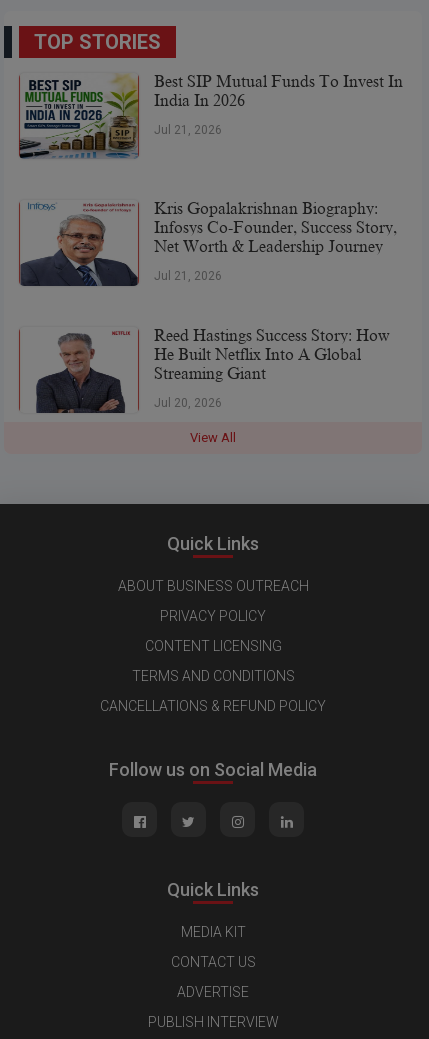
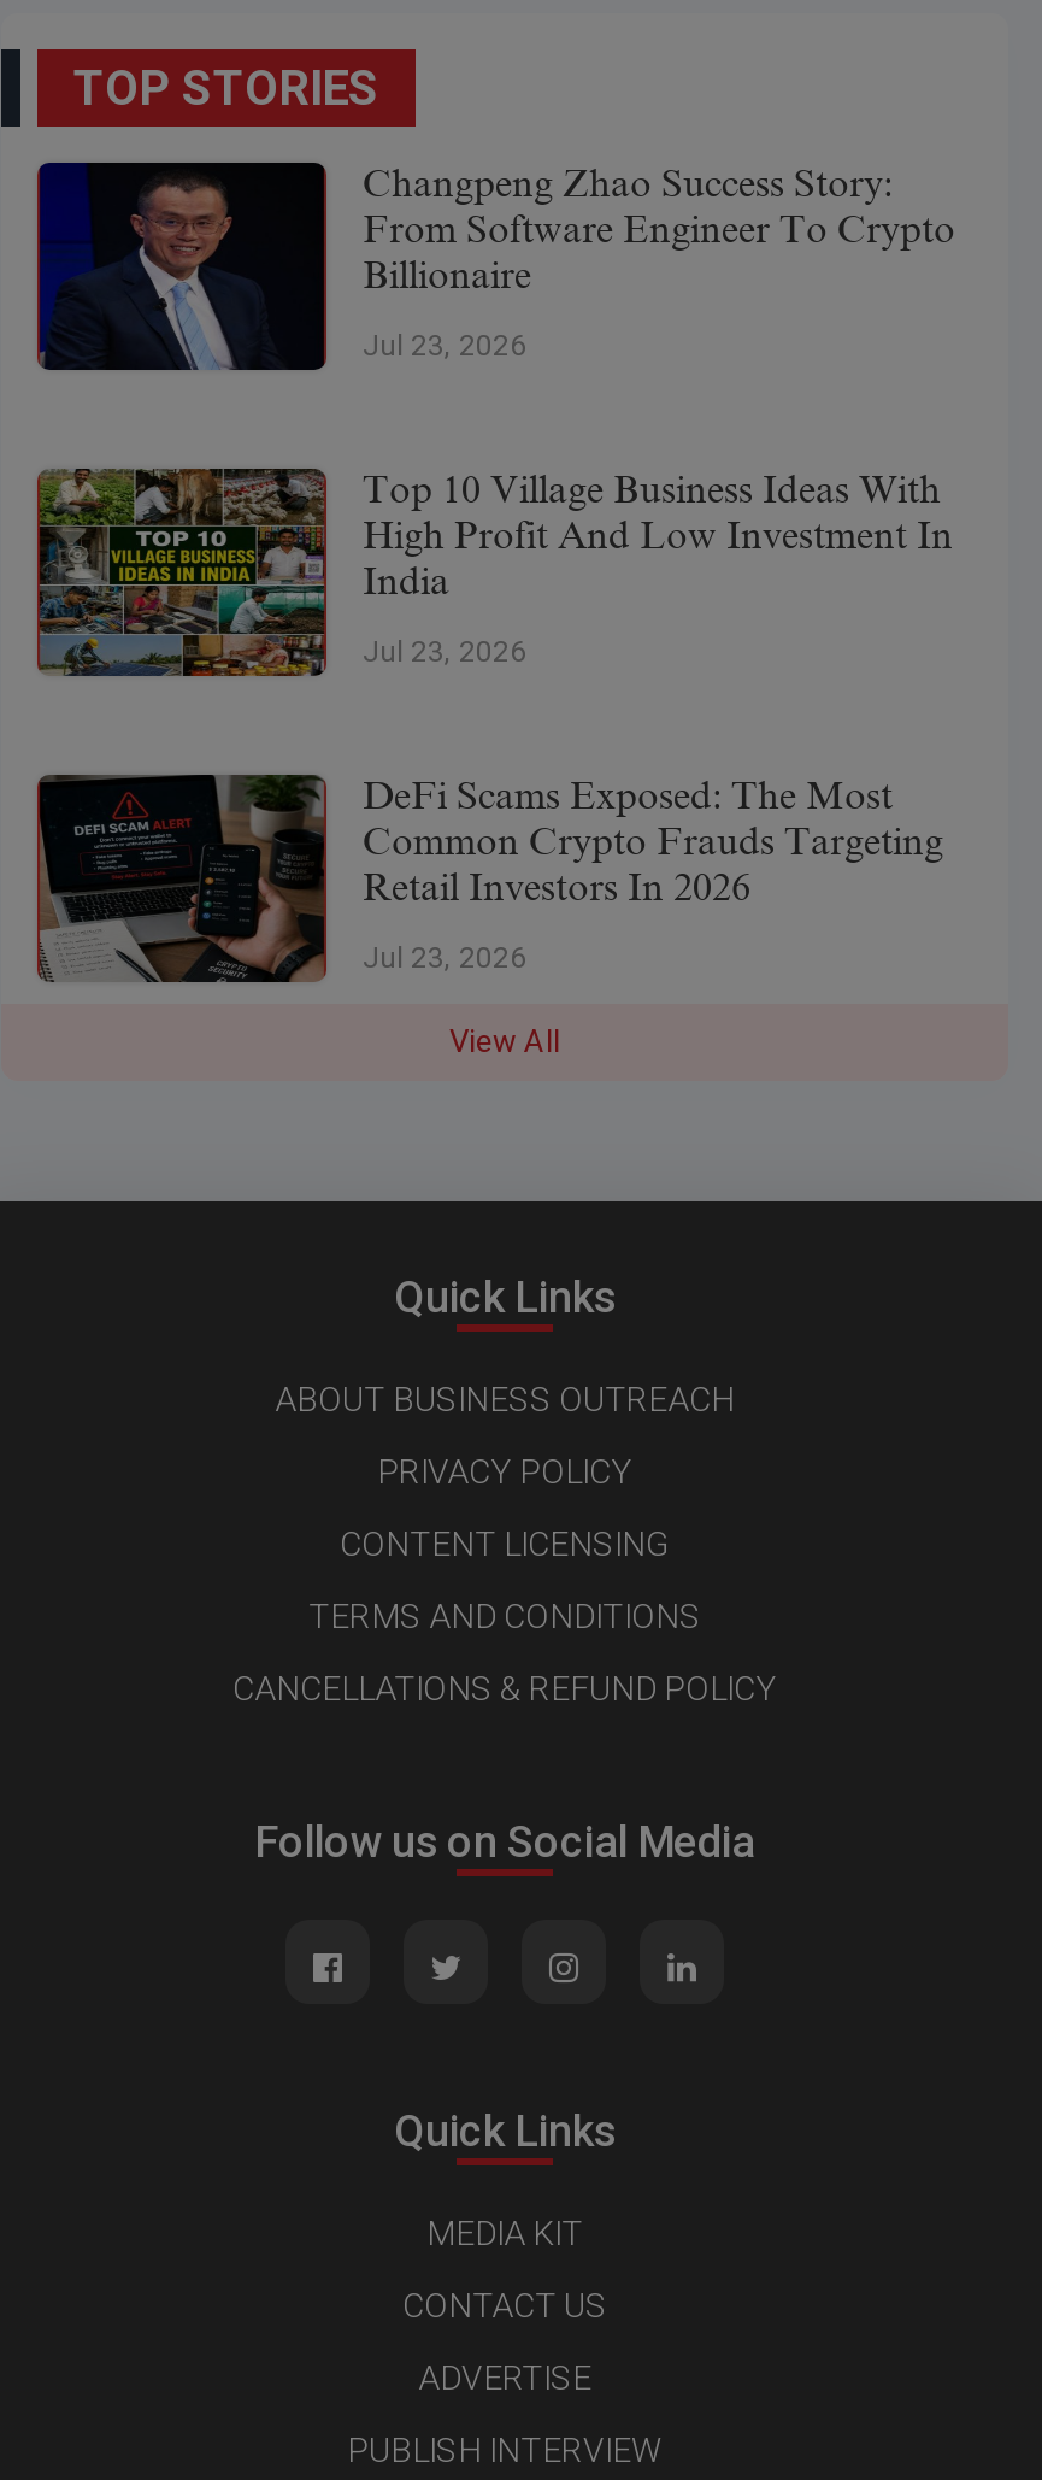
- [image]
- Best SIP Mutual Funds To Invest In
- India In 2026
+ [image]
+ Changpeng Zhao Success Story:
+ From Software Engineer To Crypto
+ Billionaire

- Jul 21, 2026
+ Jul 23, 2026

- [image]
- Kris Gopalakrishnan Biography:
- Infosys Co-Founder, Success Story,
- Net Worth & Leadership Journey
+ [image]
+ Top 10 Village Business Ideas With
+ High Profit And Low Investment In
+ India

- Jul 21, 2026
+ Jul 23, 2026

- [image]
- Reed Hastings Success Story: How
- He Built Netflix Into A Global
- Streaming Giant
+ [image]
+ DeFi Scams Exposed: The Most
+ Common Crypto Frauds Targeting
+ Retail Investors In 2026

- Jul 20, 2026
+ Jul 23, 2026
